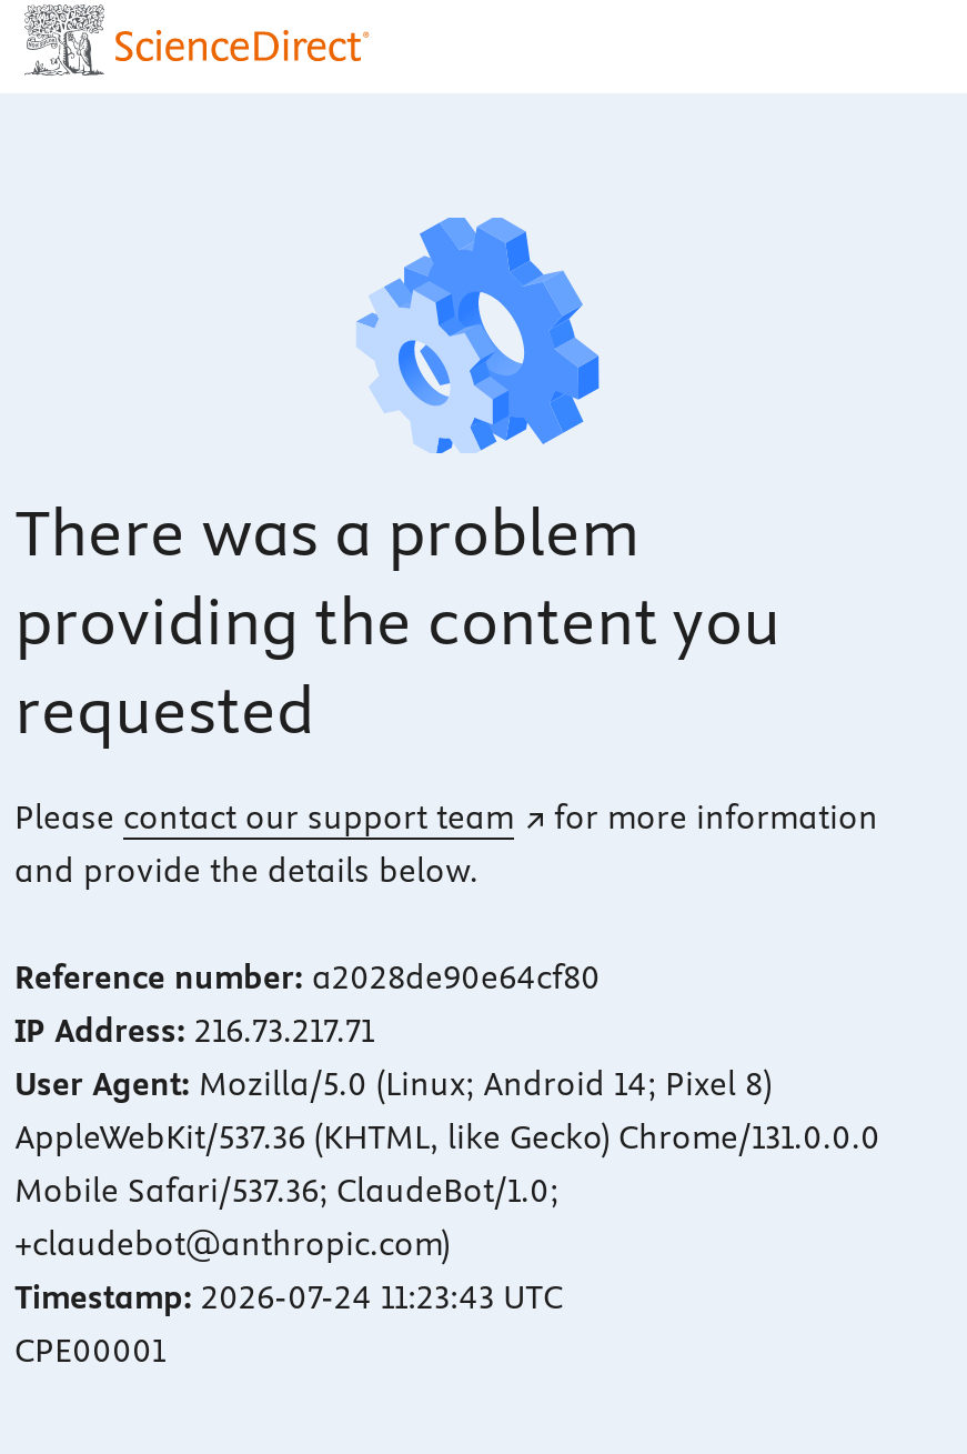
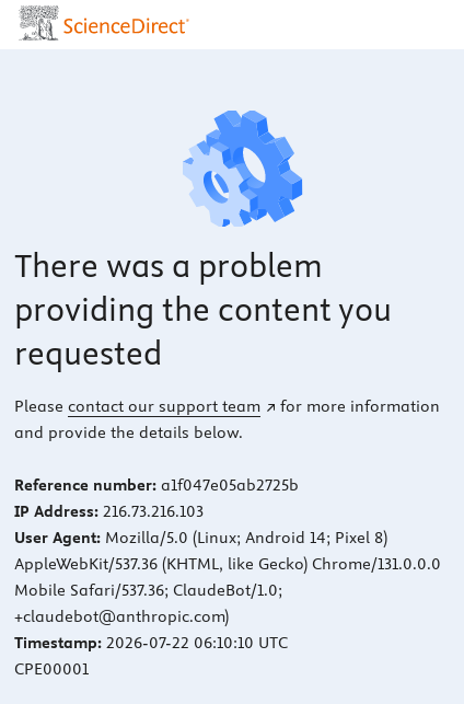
- Reference number: a2028de90e64cf80
+ Reference number: a1f047e05ab2725b

- IP Address: 216.73.217.71
+ IP Address: 216.73.216.103

- Timestamp: 2026-07-24 11:23:43 UTC
+ Timestamp: 2026-07-22 06:10:10 UTC
